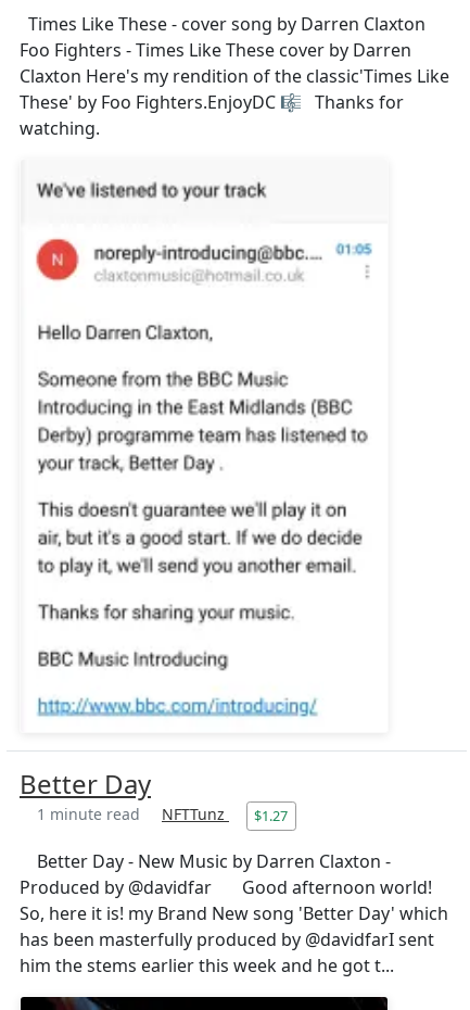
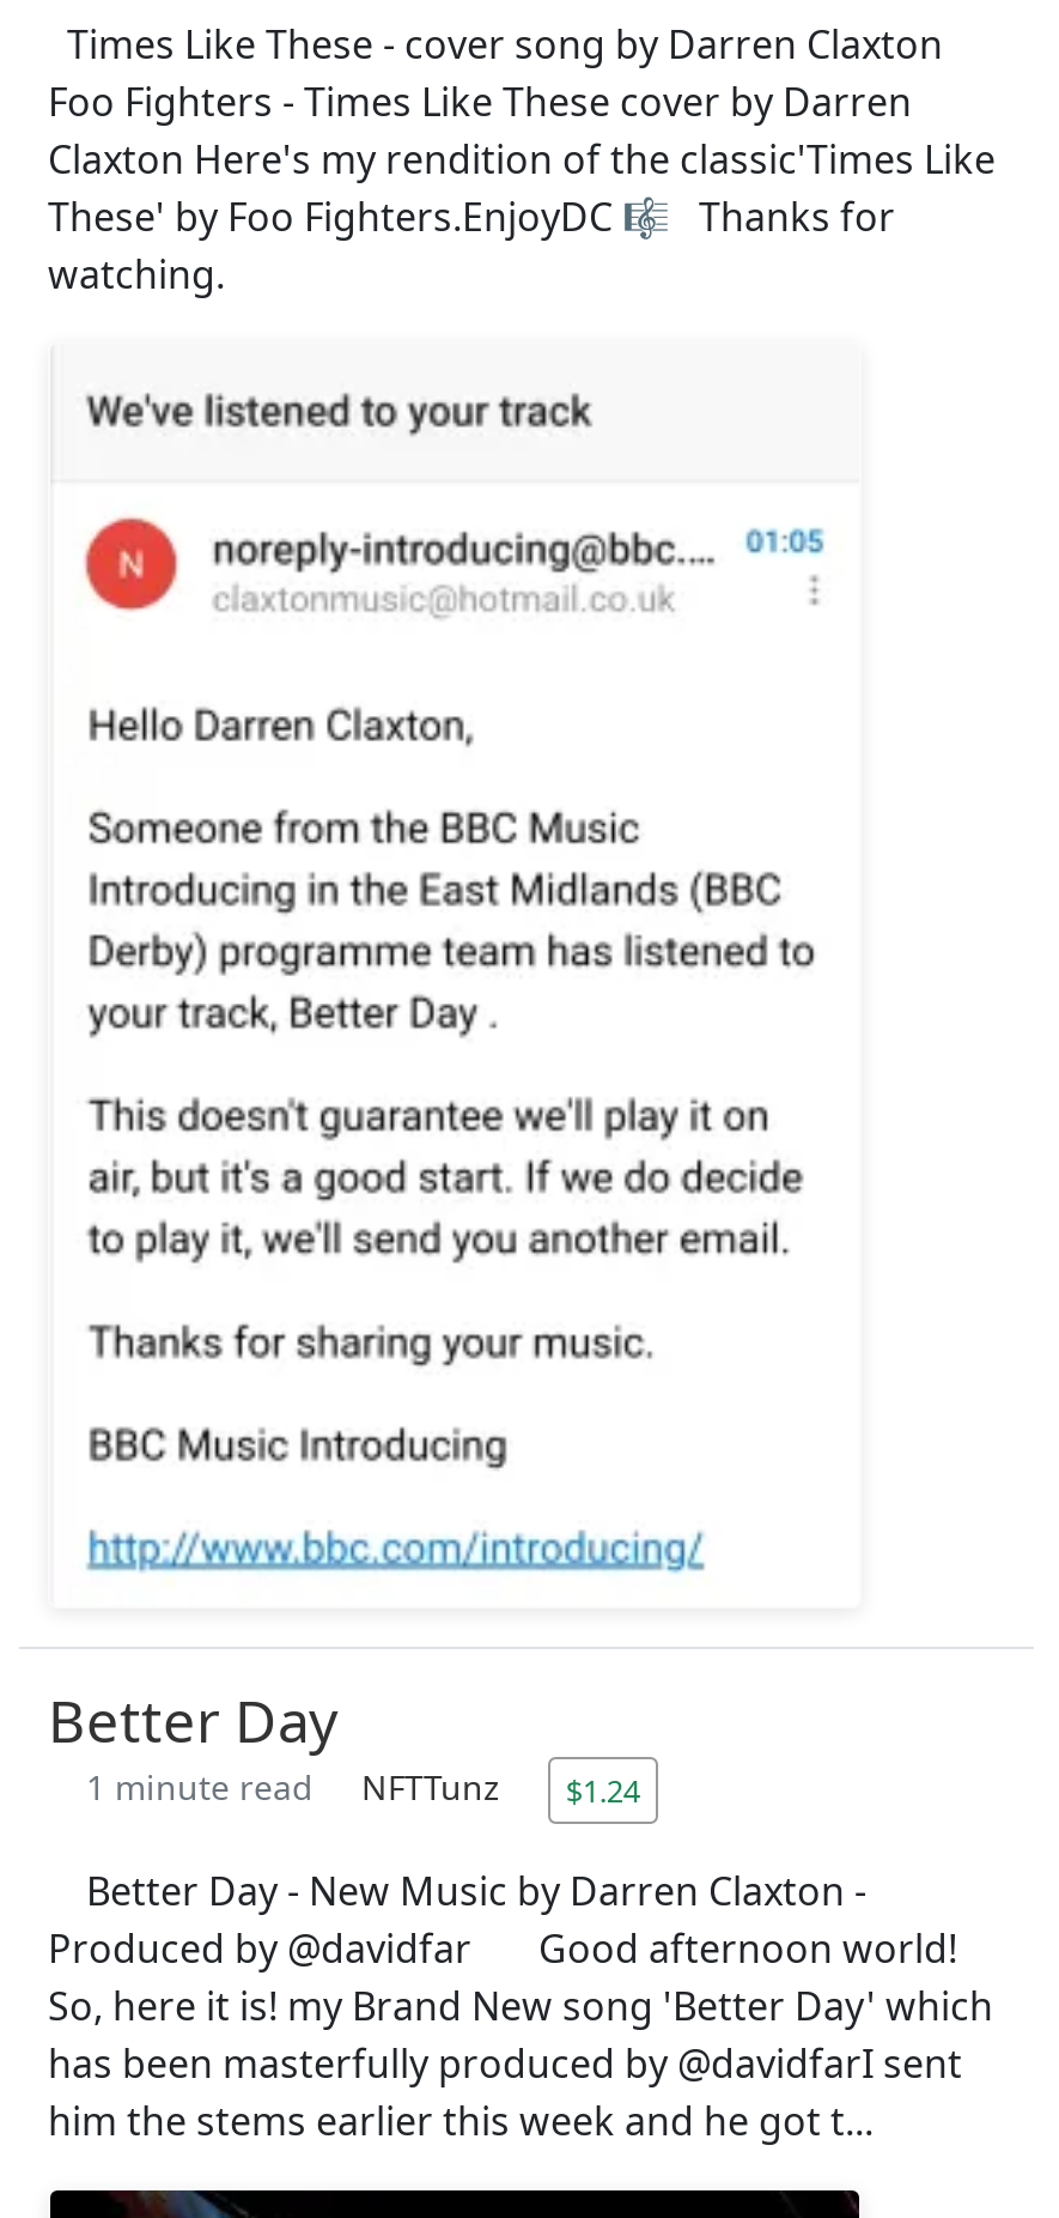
- 1 minute read NFTTunz $1.27
+ 1 minute read NFTTunz $1.24
